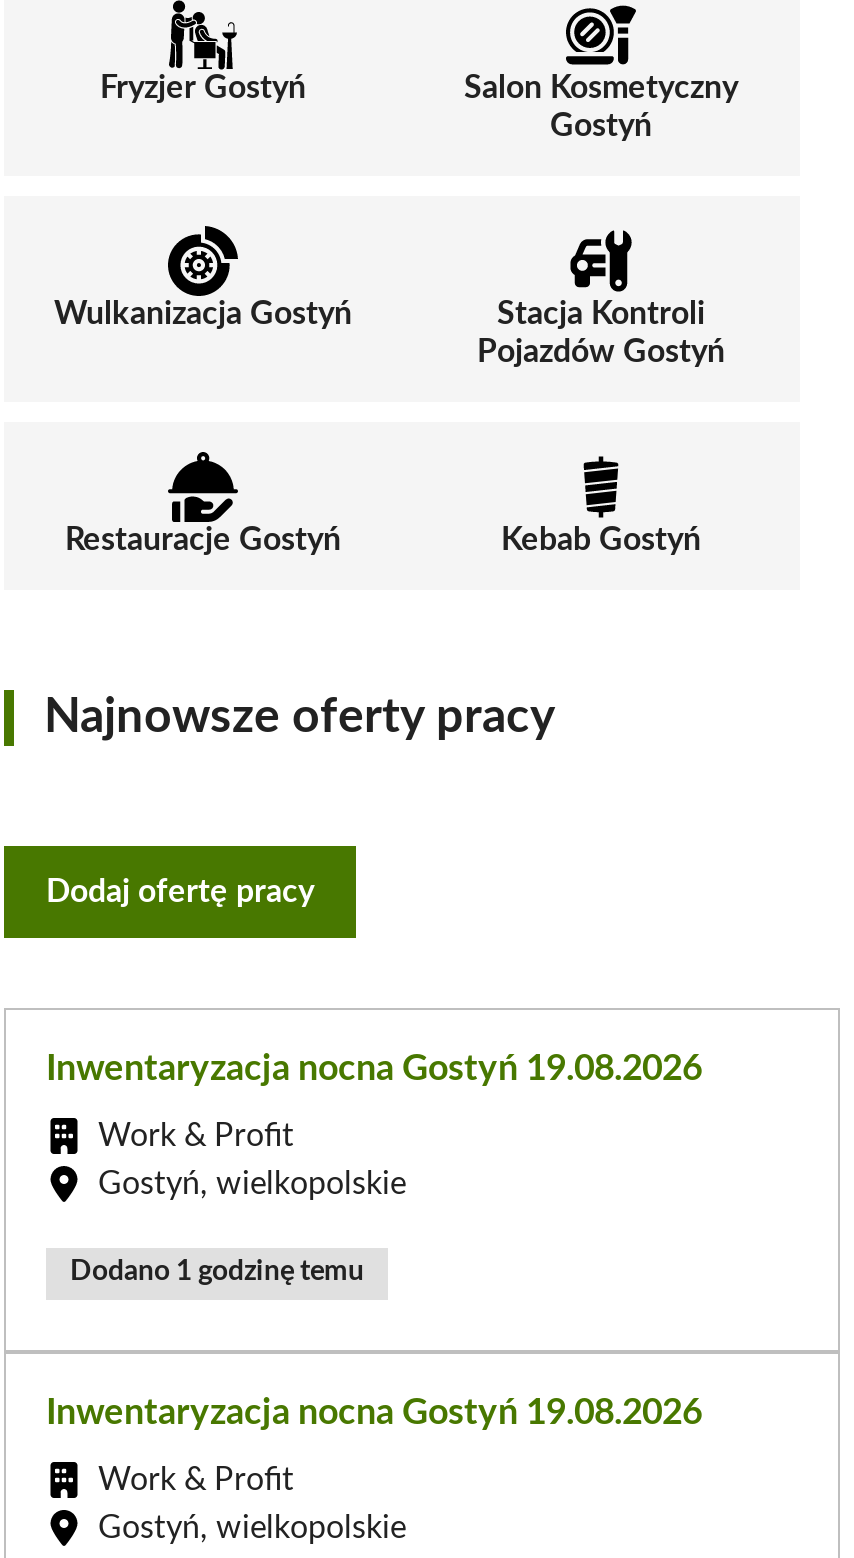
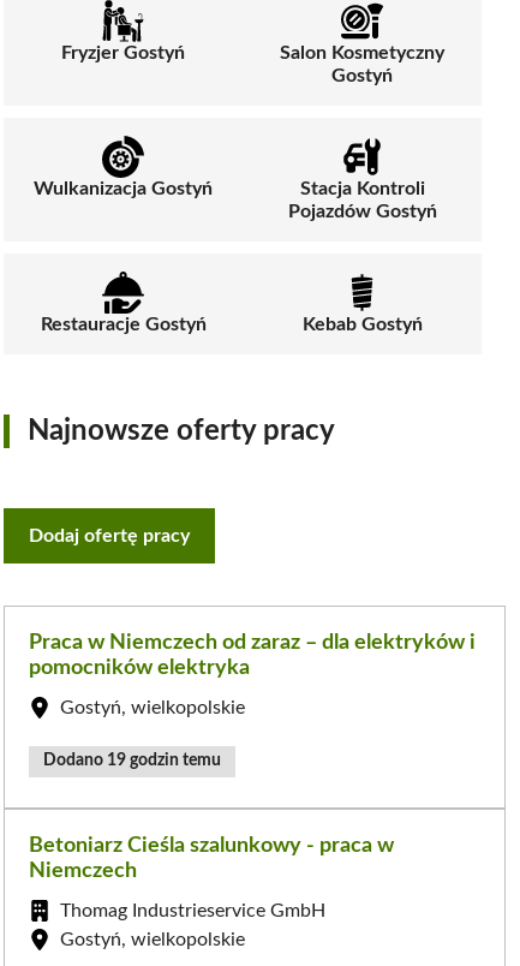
- Inwentaryzacja nocna Gostyń 19.08.2026
- Work & Profit
+ Praca w Niemczech od zaraz – dla elektryków i
+ pomocników elektryka

- Dodano 1 godzinę temu
+ Dodano 19 godzin temu

- Inwentaryzacja nocna Gostyń 19.08.2026
+ Betoniarz Cieśla szalunkowy - praca w
+ Niemczech

- Work & Profit
+ Thomag Industrieservice GmbH
